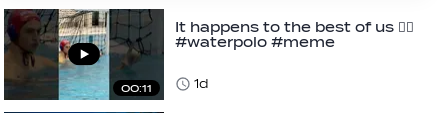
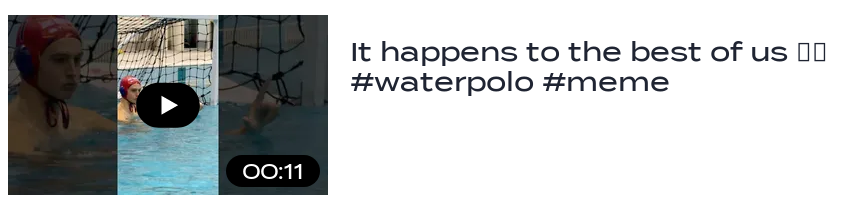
- 1d
